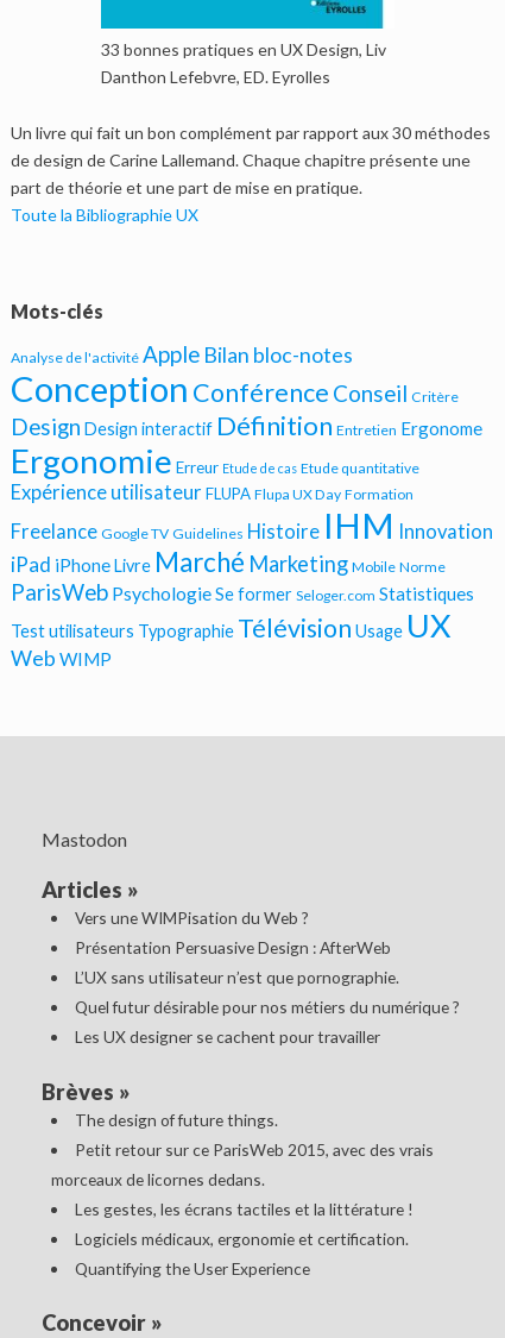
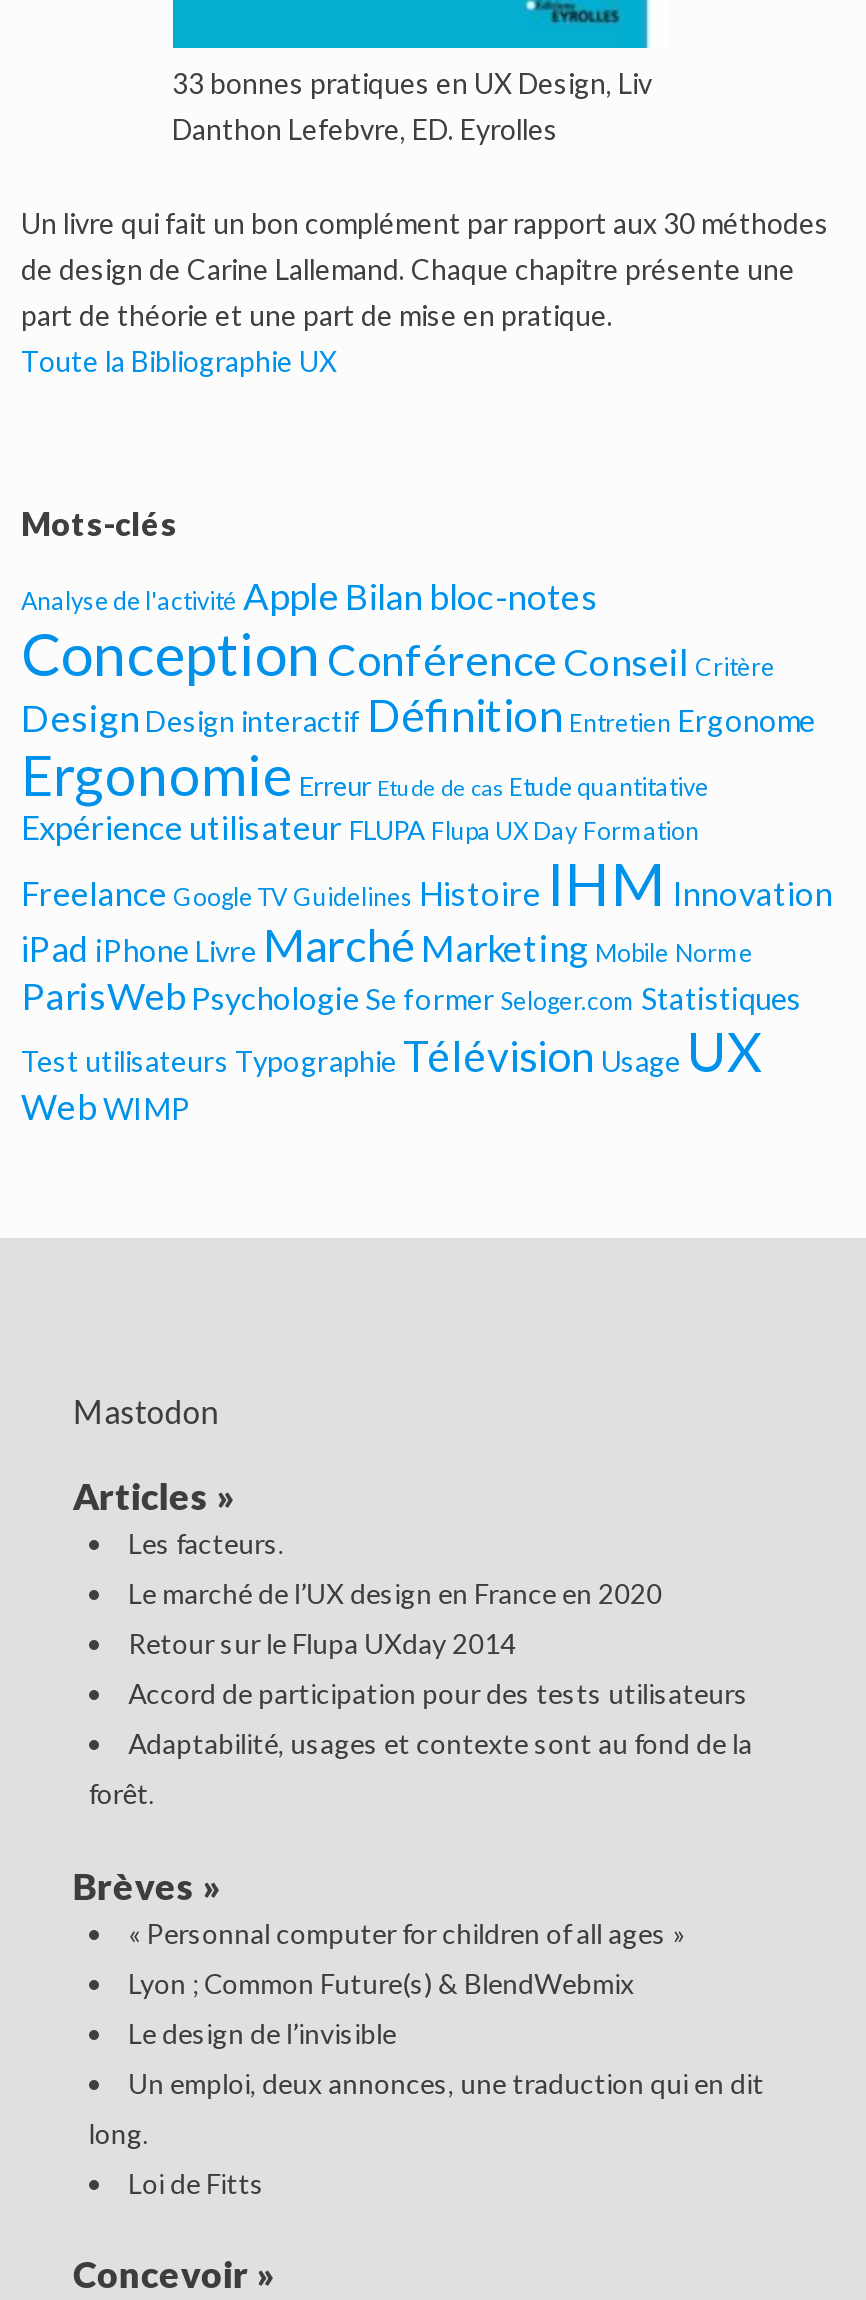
- Vers une WIMPisation du Web ?
- Présentation Persuasive Design : AfterWeb
- L’UX sans utilisateur n’est que pornographie.
- Quel futur désirable pour nos métiers du numérique ?
- Les UX designer se cachent pour travailler
+ Les facteurs.
+ Le marché de l’UX design en France en 2020
+ Retour sur le Flupa UXday 2014
+ Accord de participation pour des tests utilisateurs
+ Adaptabilité, usages et contexte sont au fond de la
+ forêt.

- The design of future things.
+ « Personnal computer for children of all ages »

- Petit retour sur ce ParisWeb 2015, avec des vrais
+ Lyon ; Common Future(s) & BlendWebmix

- morceaux de licornes dedans.
+ Le design de l’invisible

- Les gestes, les écrans tactiles et la littérature !
+ Un emploi, deux annonces, une traduction qui en dit

- Logiciels médicaux, ergonomie et certification.
+ long.

- Quantifying the User Experience
+ Loi de Fitts
